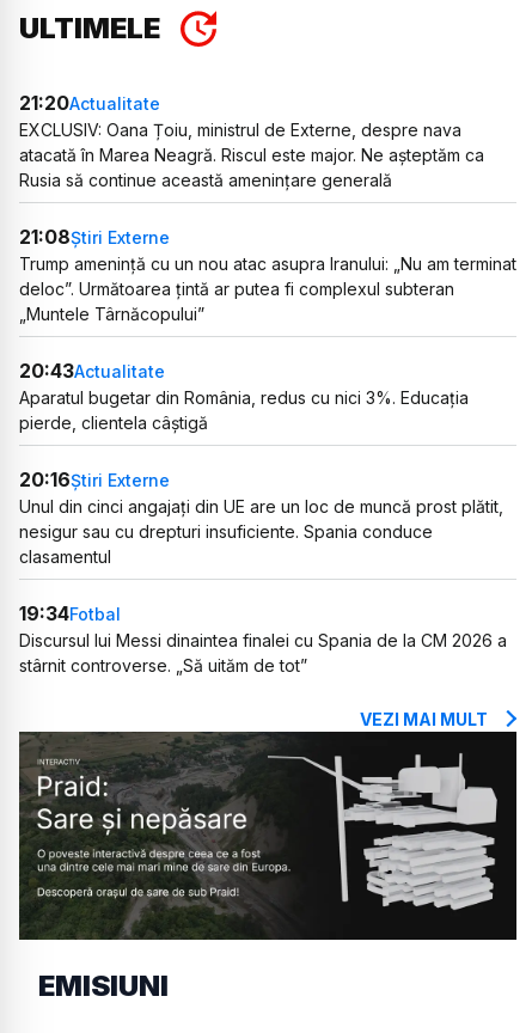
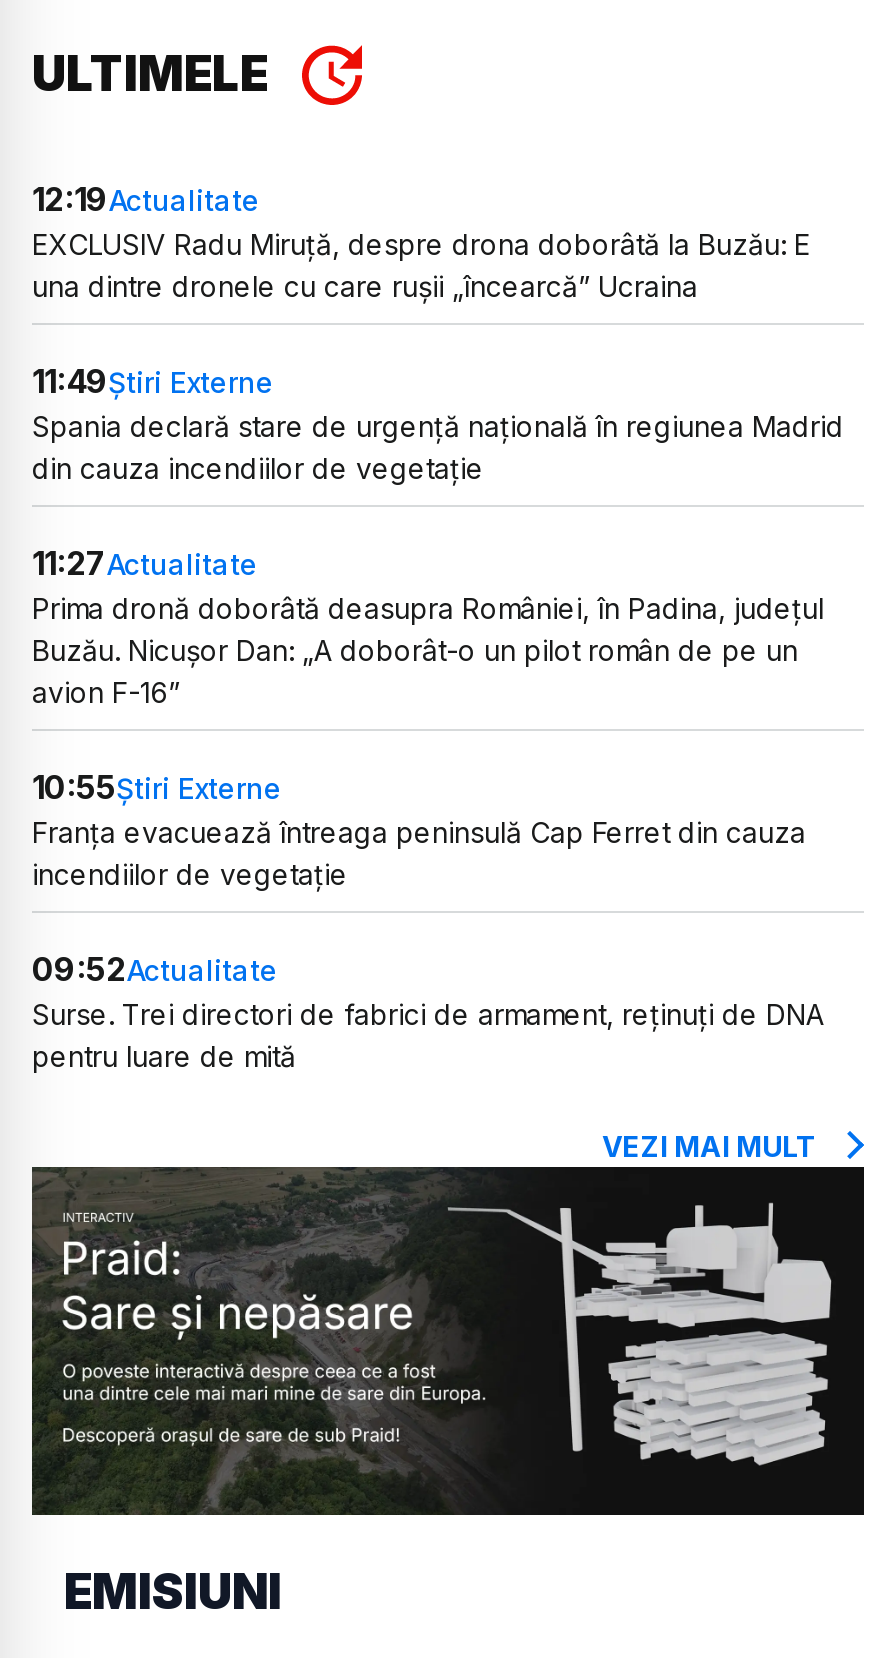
- 21:20Actualitate
- EXCLUSIV: Oana Țoiu, ministrul de Externe, despre nava
- atacată în Marea Neagră. Riscul este major. Ne așteptăm ca
- Rusia să continue această amenințare generală
+ 12:19Actualitate
+ EXCLUSIV Radu Miruță, despre drona doborâtă la Buzău: E
+ una dintre dronele cu care rușii „încearcă” Ucraina

- 21:08Știri Externe
- Trump amenință cu un nou atac asupra Iranului: „Nu am terminat
- deloc”. Următoarea țintă ar putea fi complexul subteran
- „Muntele Târnăcopului”
+ 11:49Știri Externe
+ Spania declară stare de urgență națională în regiunea Madrid
+ din cauza incendiilor de vegetație

- 20:43Actualitate
- Aparatul bugetar din România, redus cu nici 3%. Educația
- pierde, clientela câștigă
+ 11:27Actualitate
+ Prima dronă doborâtă deasupra României, în Padina, județul
+ Buzău. Nicușor Dan: „A doborât-o un pilot român de pe un
+ avion F-16”

- 20:16Știri Externe
- Unul din cinci angajați din UE are un loc de muncă prost plătit,
- nesigur sau cu drepturi insuficiente. Spania conduce
- clasamentul
+ 10:55Știri Externe
+ Franța evacuează întreaga peninsulă Cap Ferret din cauza
+ incendiilor de vegetație

- 19:34Fotbal
- Discursul lui Messi dinaintea finalei cu Spania de la CM 2026 a
- stârnit controverse. „Să uităm de tot”
+ 09:52Actualitate
+ Surse. Trei directori de fabrici de armament, reținuți de DNA
+ pentru luare de mită
